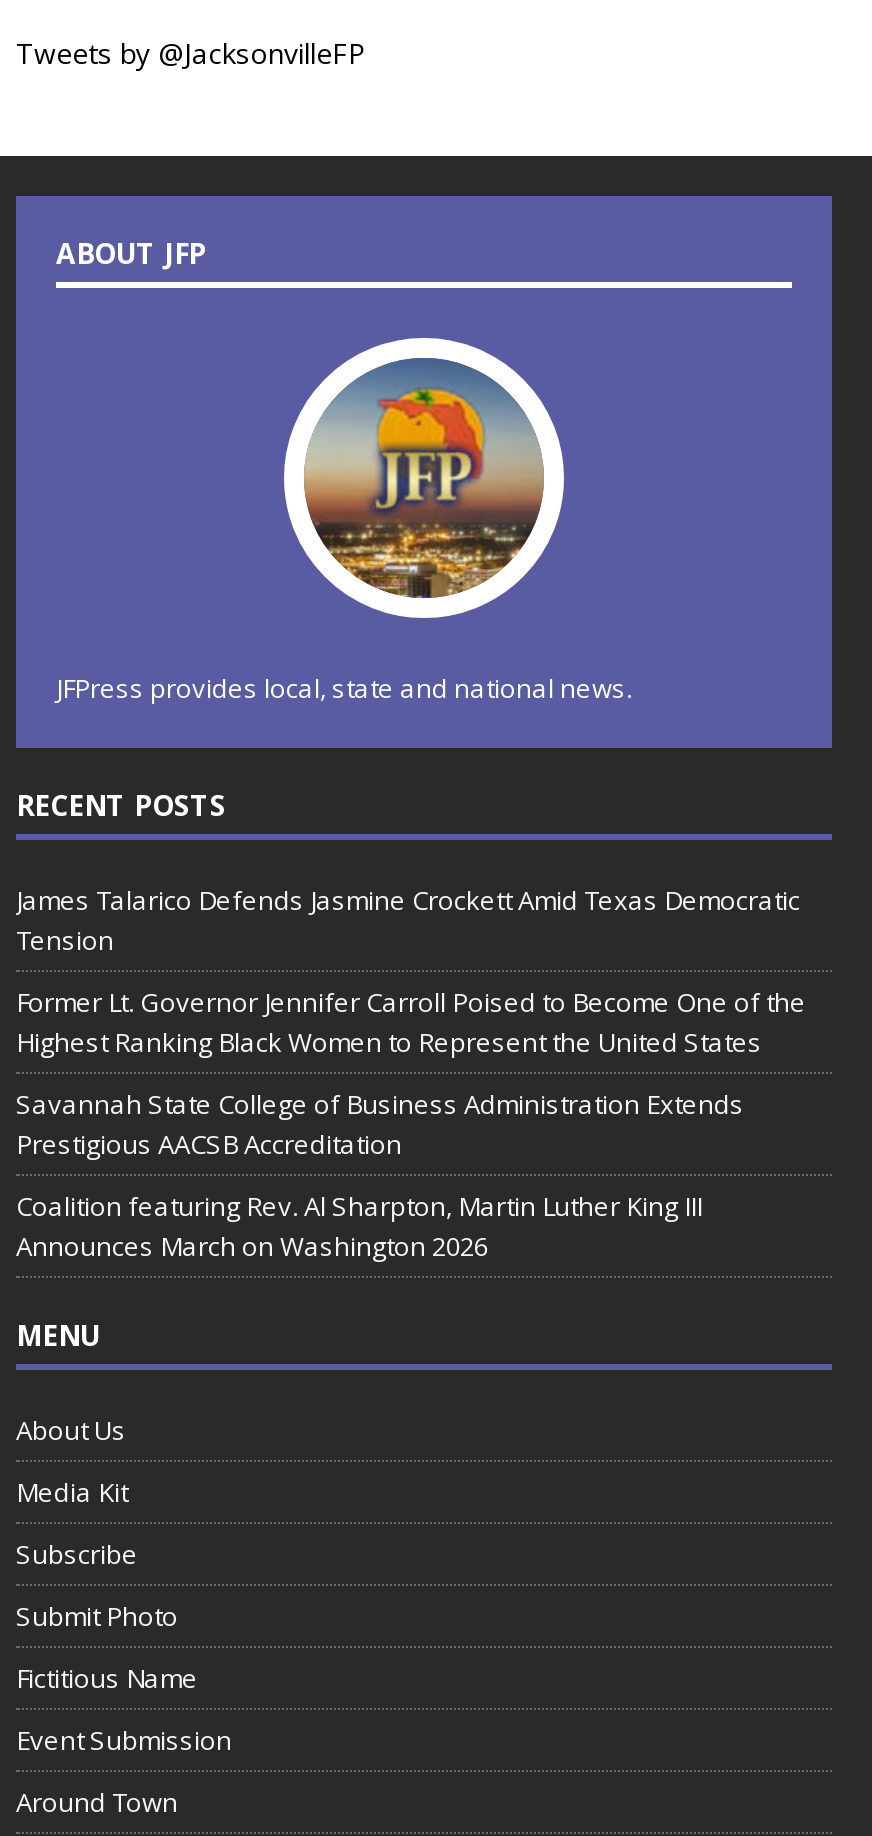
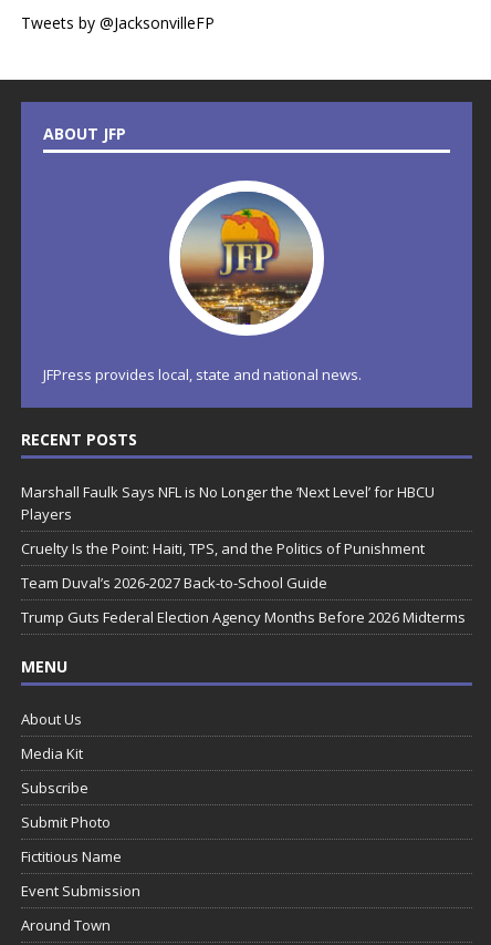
- James Talarico Defends Jasmine Crockett Amid Texas Democratic
- Tension
+ Marshall Faulk Says NFL is No Longer the ‘Next Level’ for HBCU
+ Players

- Former Lt. Governor Jennifer Carroll Poised to Become One of the
- Highest Ranking Black Women to Represent the United States
+ Cruelty Is the Point: Haiti, TPS, and the Politics of Punishment

- Savannah State College of Business Administration Extends
- Prestigious AACSB Accreditation
+ Team Duval’s 2026-2027 Back-to-School Guide

- Coalition featuring Rev. Al Sharpton, Martin Luther King III
- Announces March on Washington 2026
+ Trump Guts Federal Election Agency Months Before 2026 Midterms
